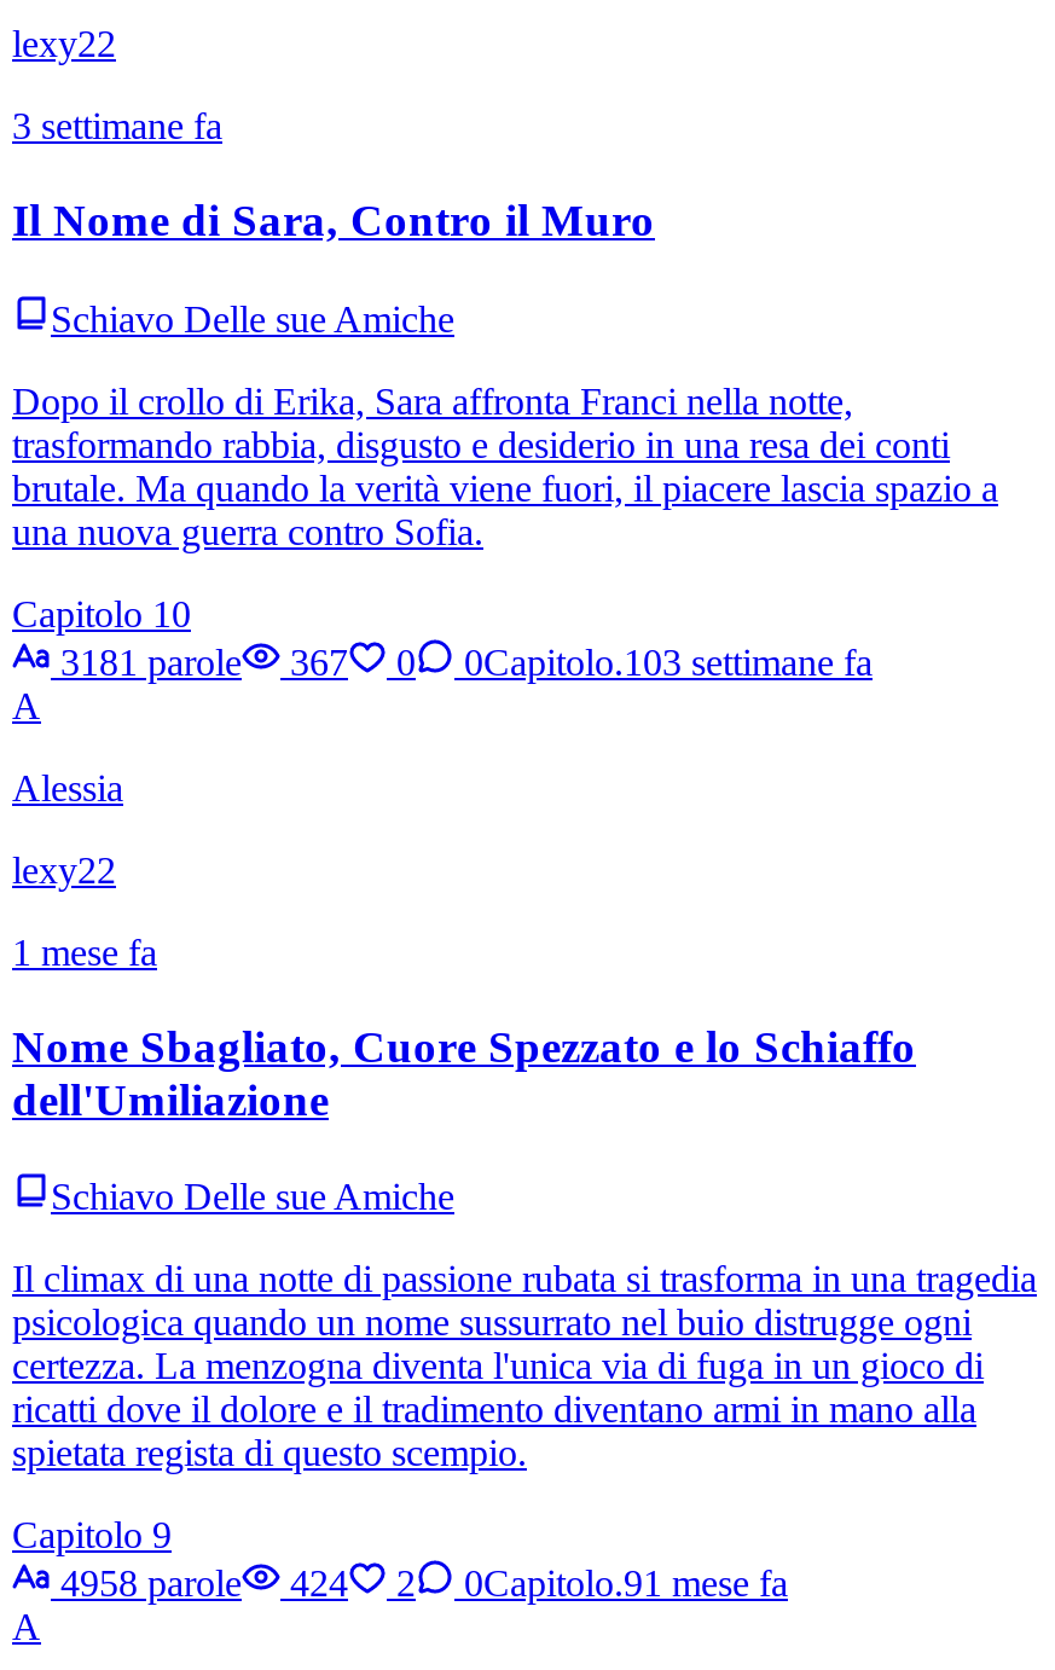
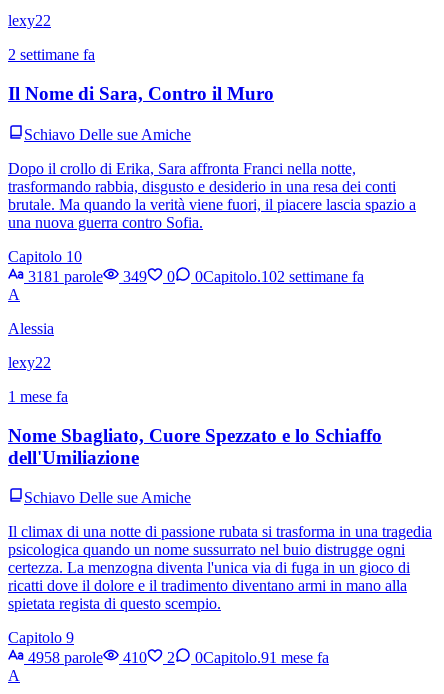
- 3 settimane fa
+ 2 settimane fa

- 367
+ 349

- 0Capitolo.103 settimane fa
+ 0Capitolo.102 settimane fa

- 4958 parole 424 2 0Capitolo.91 mese fa
+ 4958 parole 410 2 0Capitolo.91 mese fa
